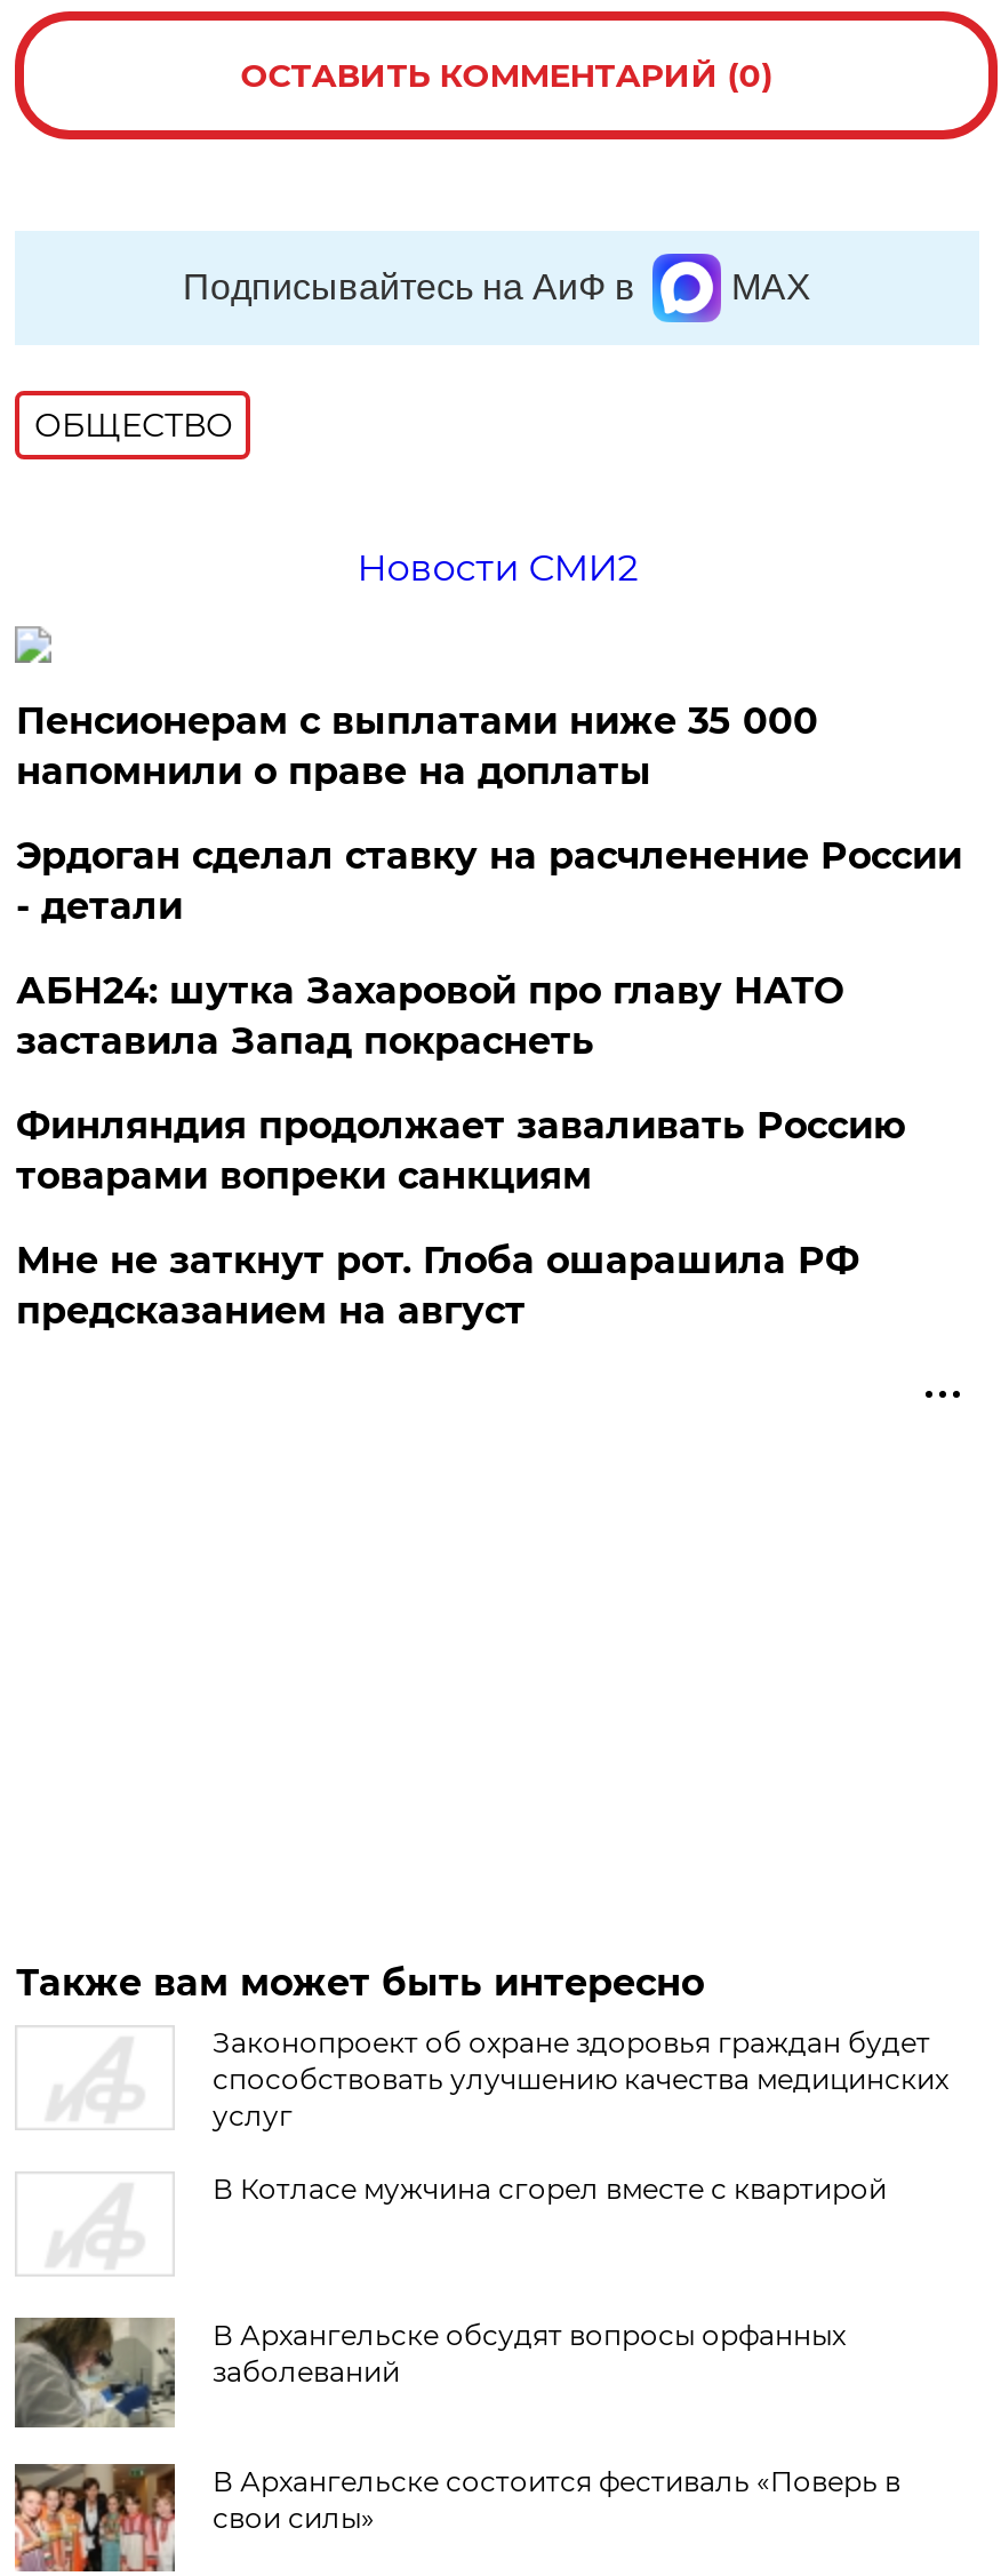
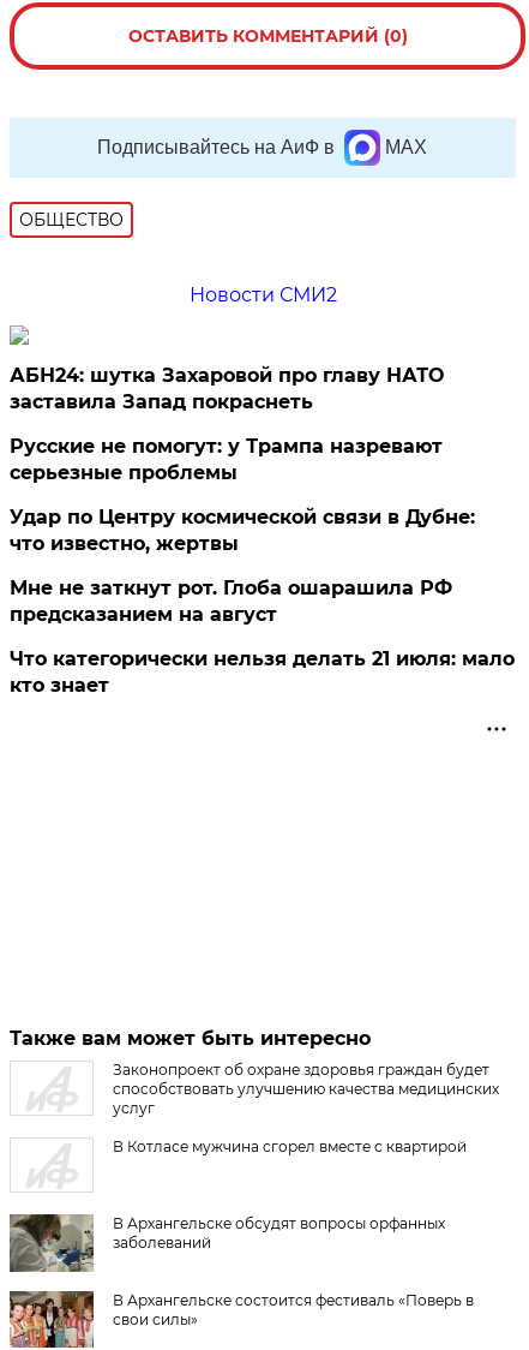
- Пенсионерам с выплатами ниже 35 000
- напомнили о праве на доплаты
- Эрдоган сделал ставку на расчленение России
- - детали

moved up: АБН24: шутка Захаровой про главу НАТО | заставила Запад покраснеть

- Финляндия продолжает заваливать Россию
- товарами вопреки санкциям
+ Русские не помогут: у Трампа назревают
+ серьезные проблемы
+ Удар по Центру космической связи в Дубне:
+ что известно, жертвы

moved up: Мне не заткнут рот. Глоба ошарашила РФ | предсказанием на август

+ Что категорически нельзя делать 21 июля: мало
+ кто знает
